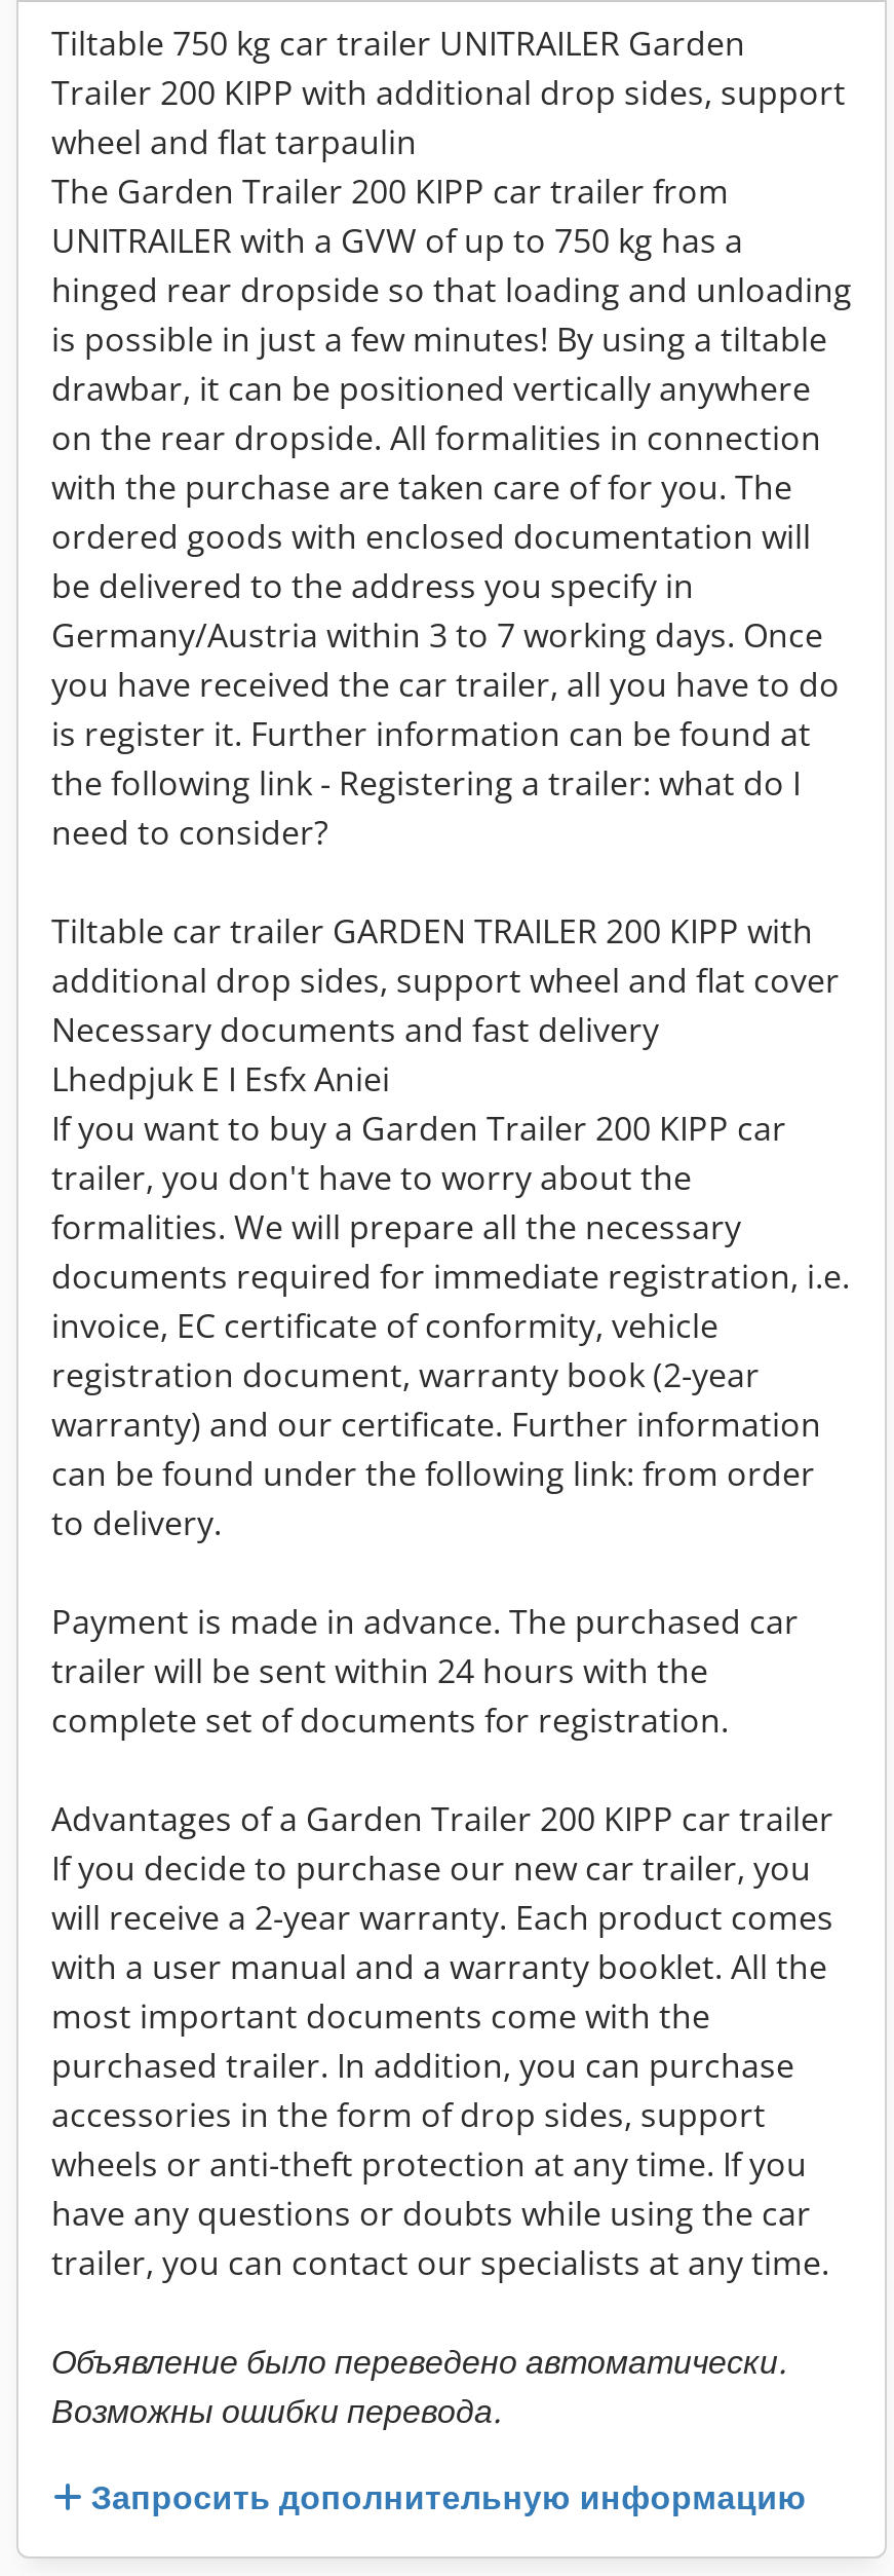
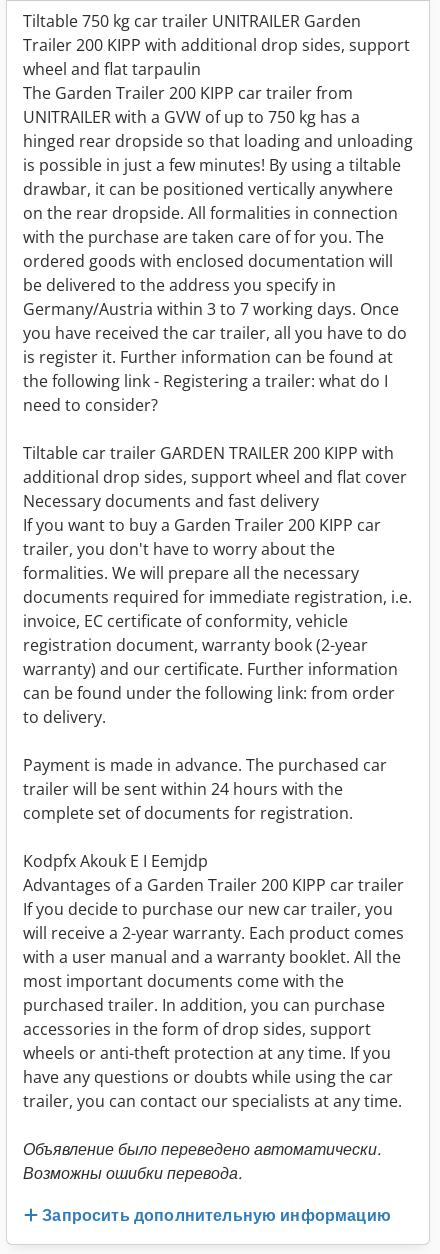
- Lhedpjuk E I Esfx Aniei

moved up: If you want to buy a Garden Trailer 200 KIPP car | trailer, you don't have to worry about the | formalities. We will prepare all the necessary | ... | trailer will be sent within 24 hours with the | complete set of documents for registration.

+ Kodpfx Akouk E I Eemjdp
